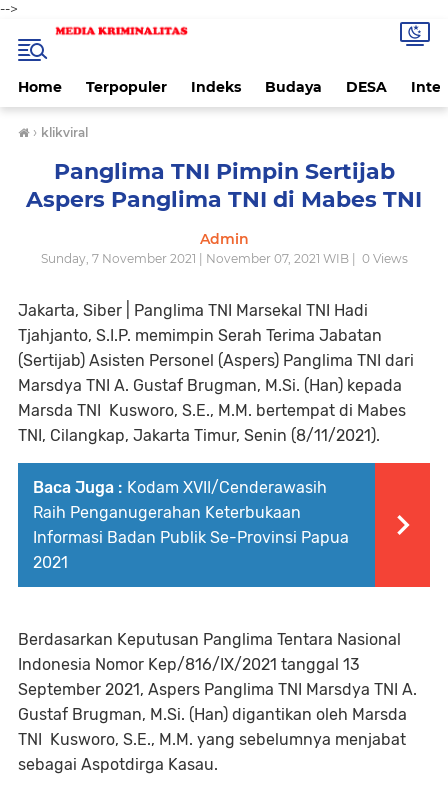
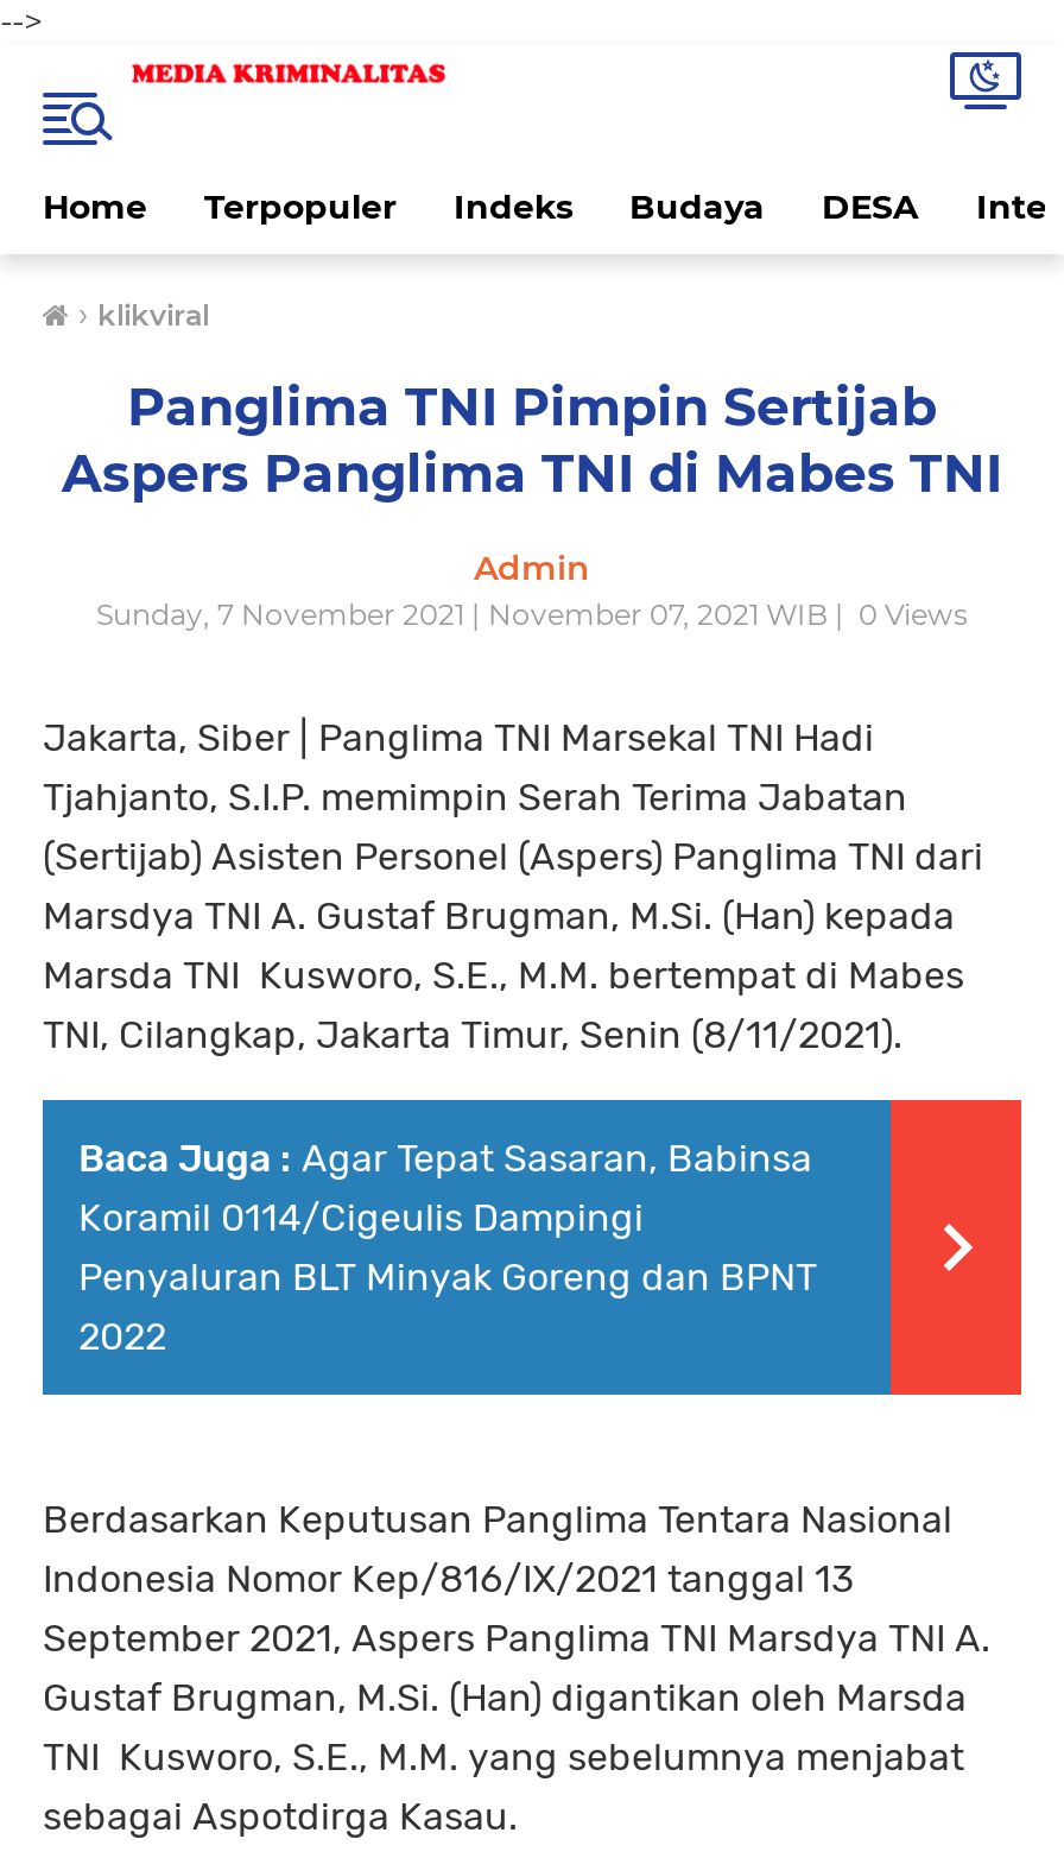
- Baca Juga : Kodam XVII/Cenderawasih
- Raih Penganugerahan Keterbukaan
- Informasi Badan Publik Se-Provinsi Papua
- 2021
+ Baca Juga : Agar Tepat Sasaran, Babinsa
+ Koramil 0114/Cigeulis Dampingi
+ Penyaluran BLT Minyak Goreng dan BPNT
+ 2022
